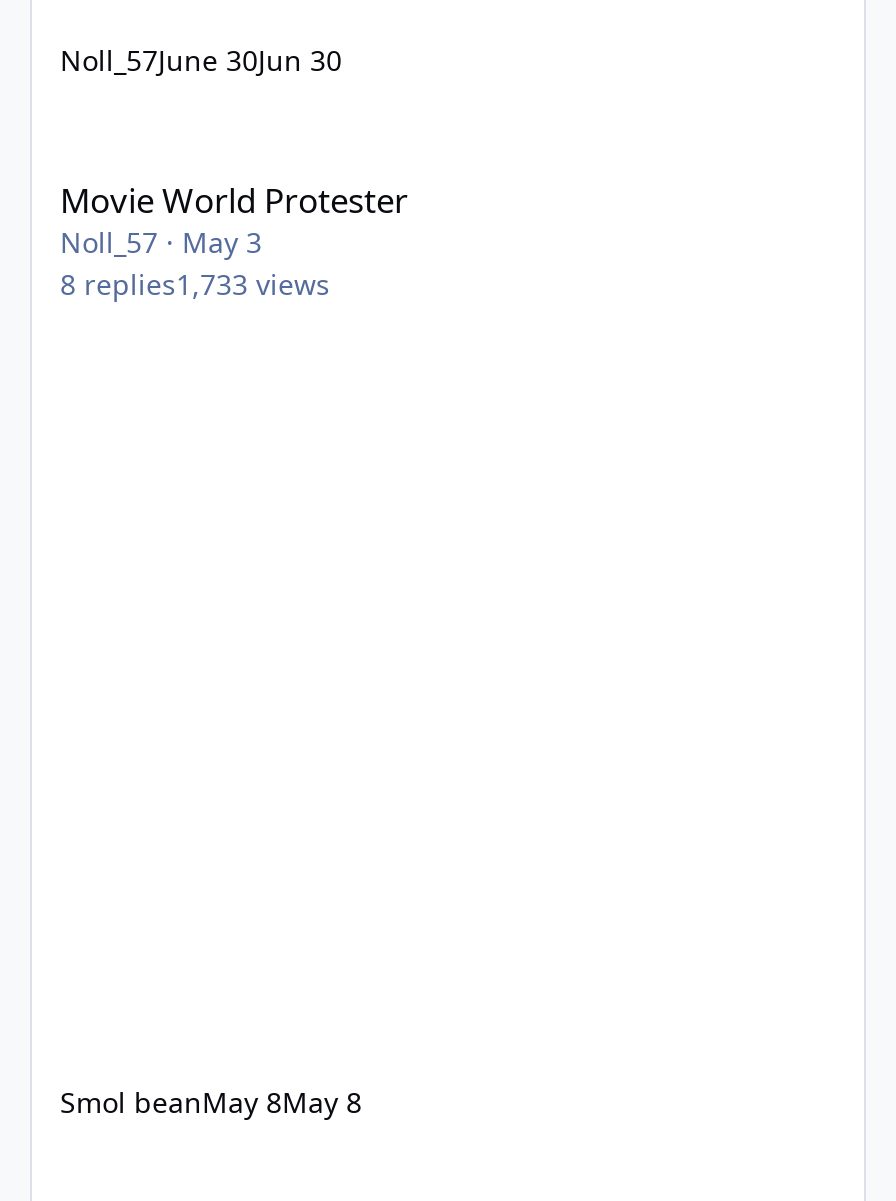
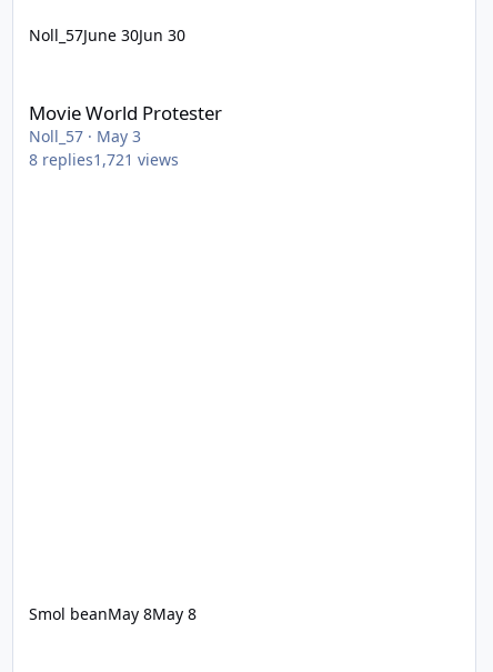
- 8 replies1,733 views
+ 8 replies1,721 views
